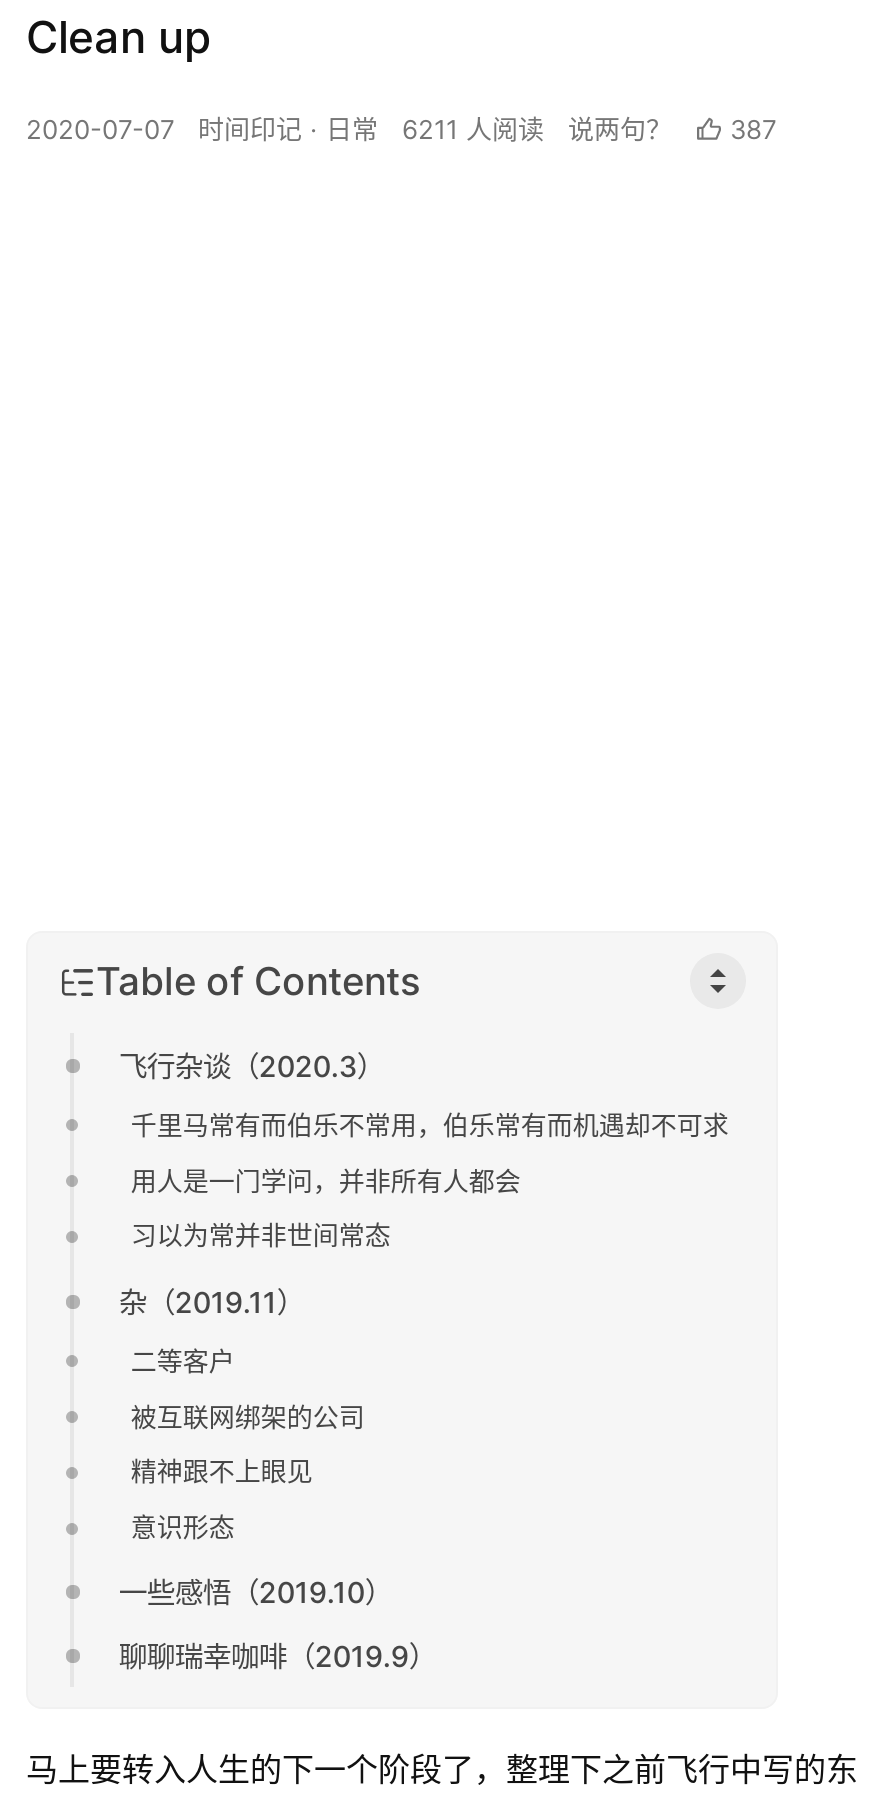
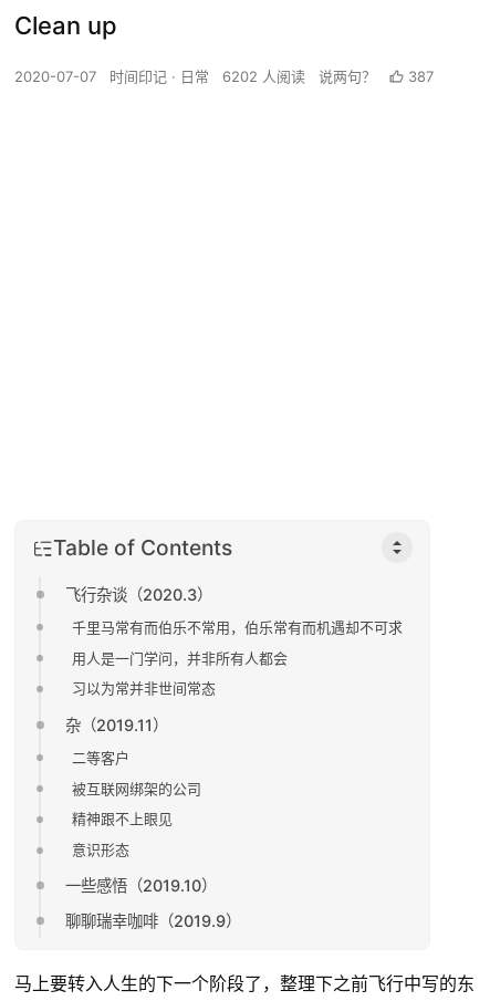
- 6211 人阅读 说两句？
+ 6202 人阅读 说两句？
